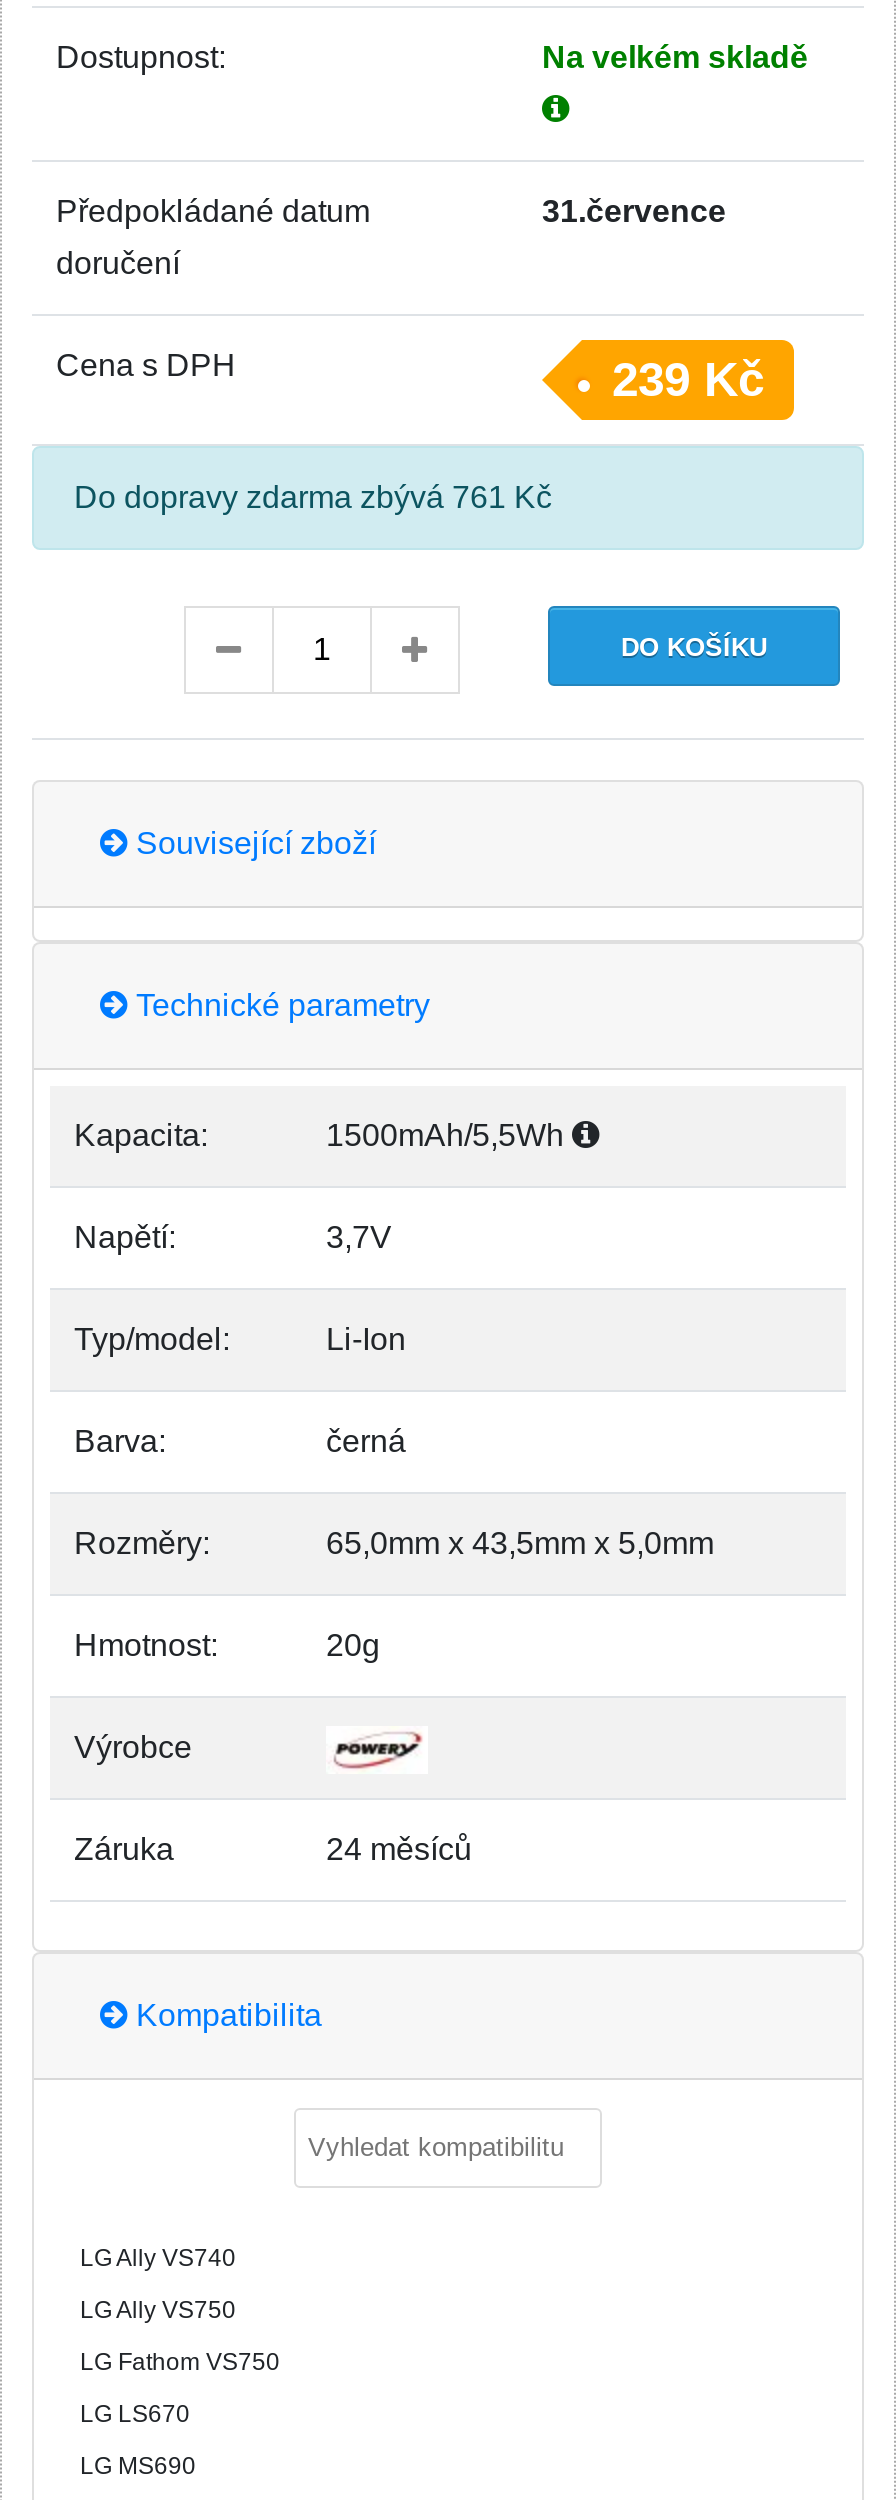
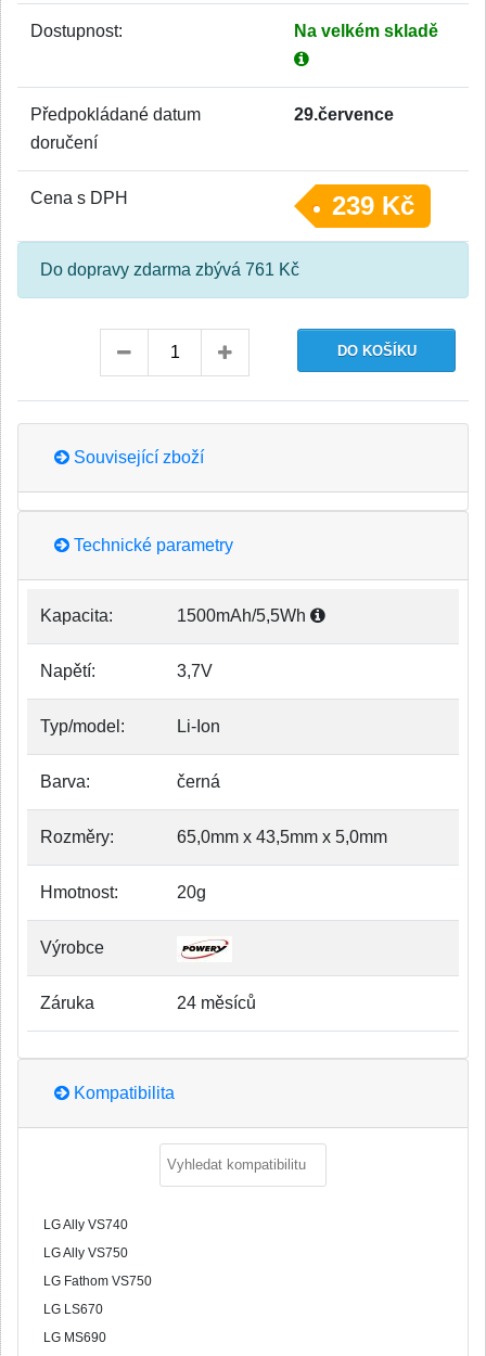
- 31.července
+ 29.července
